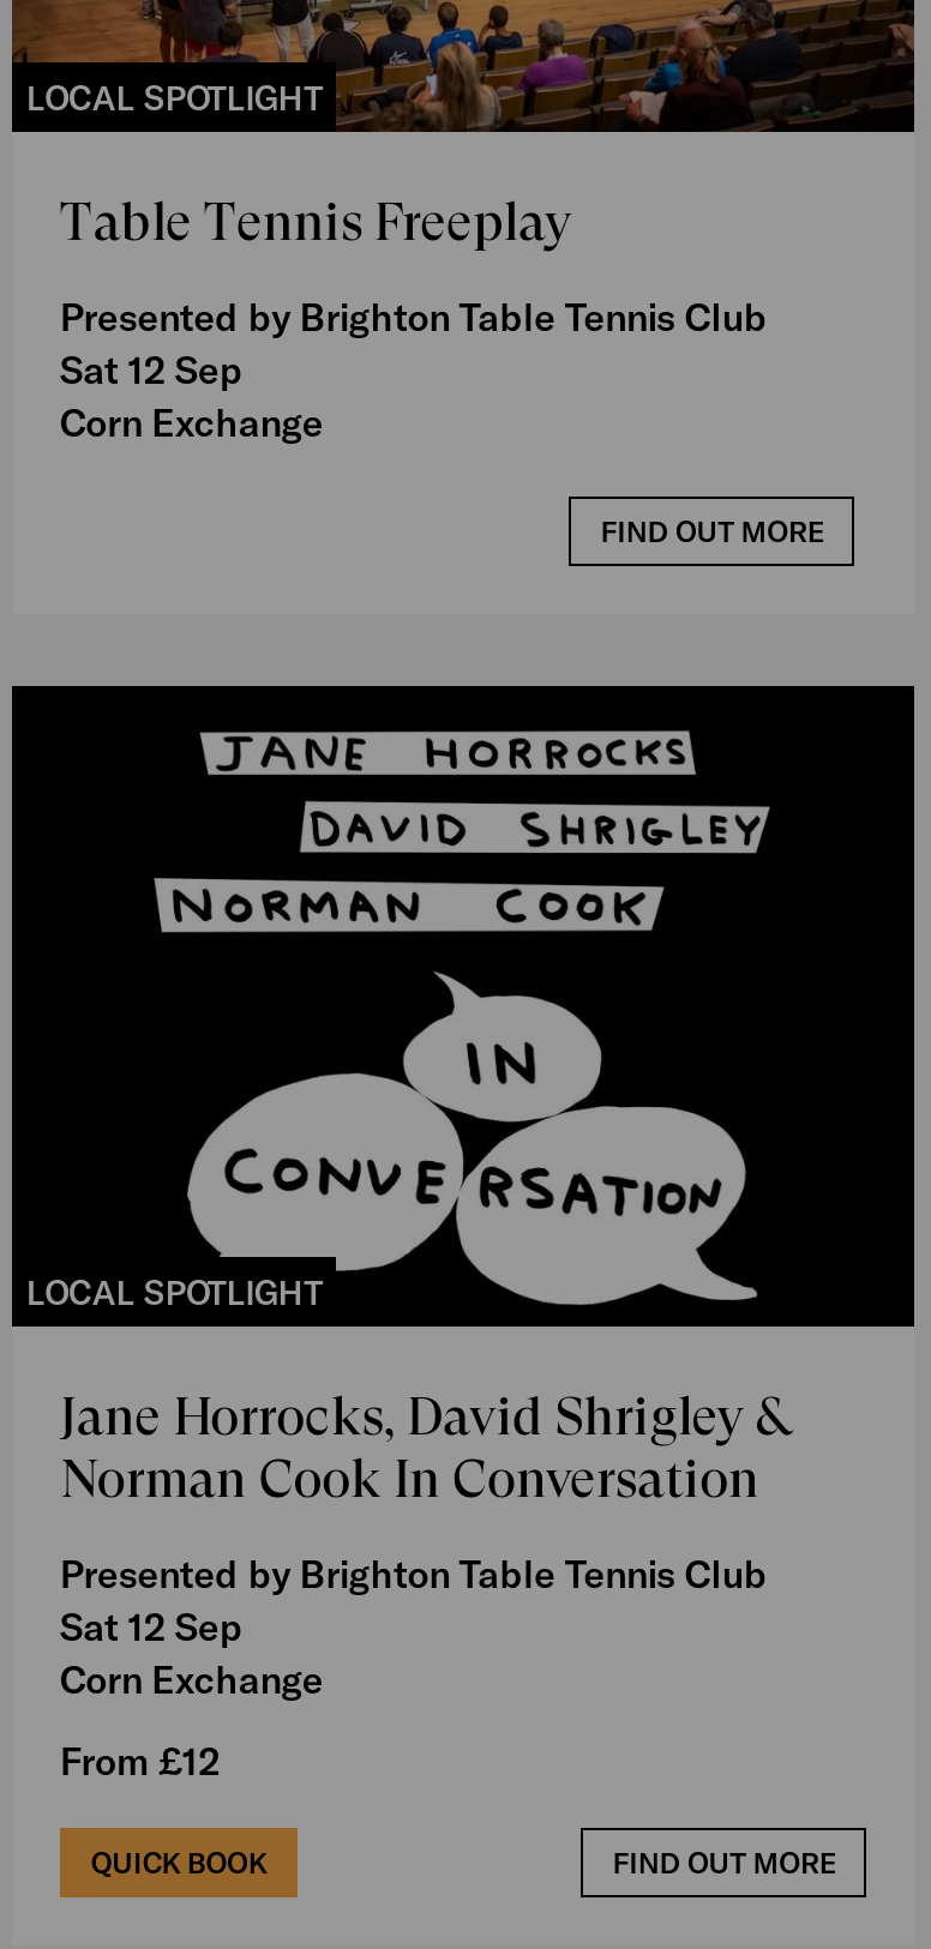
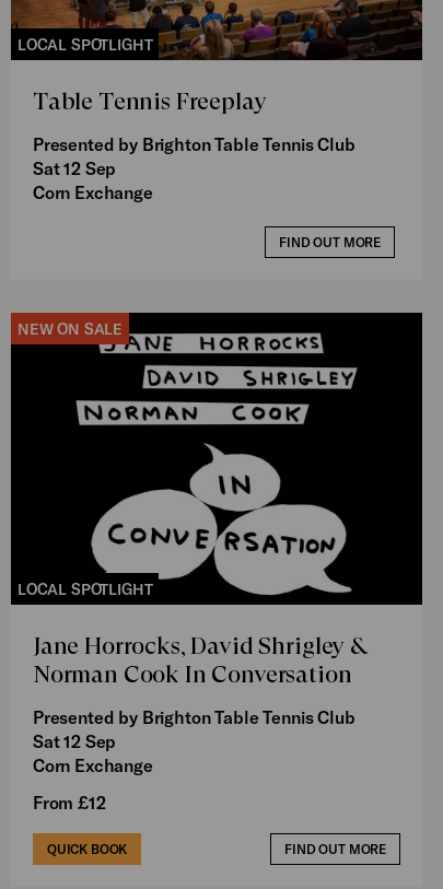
+ NEW ON SALE
